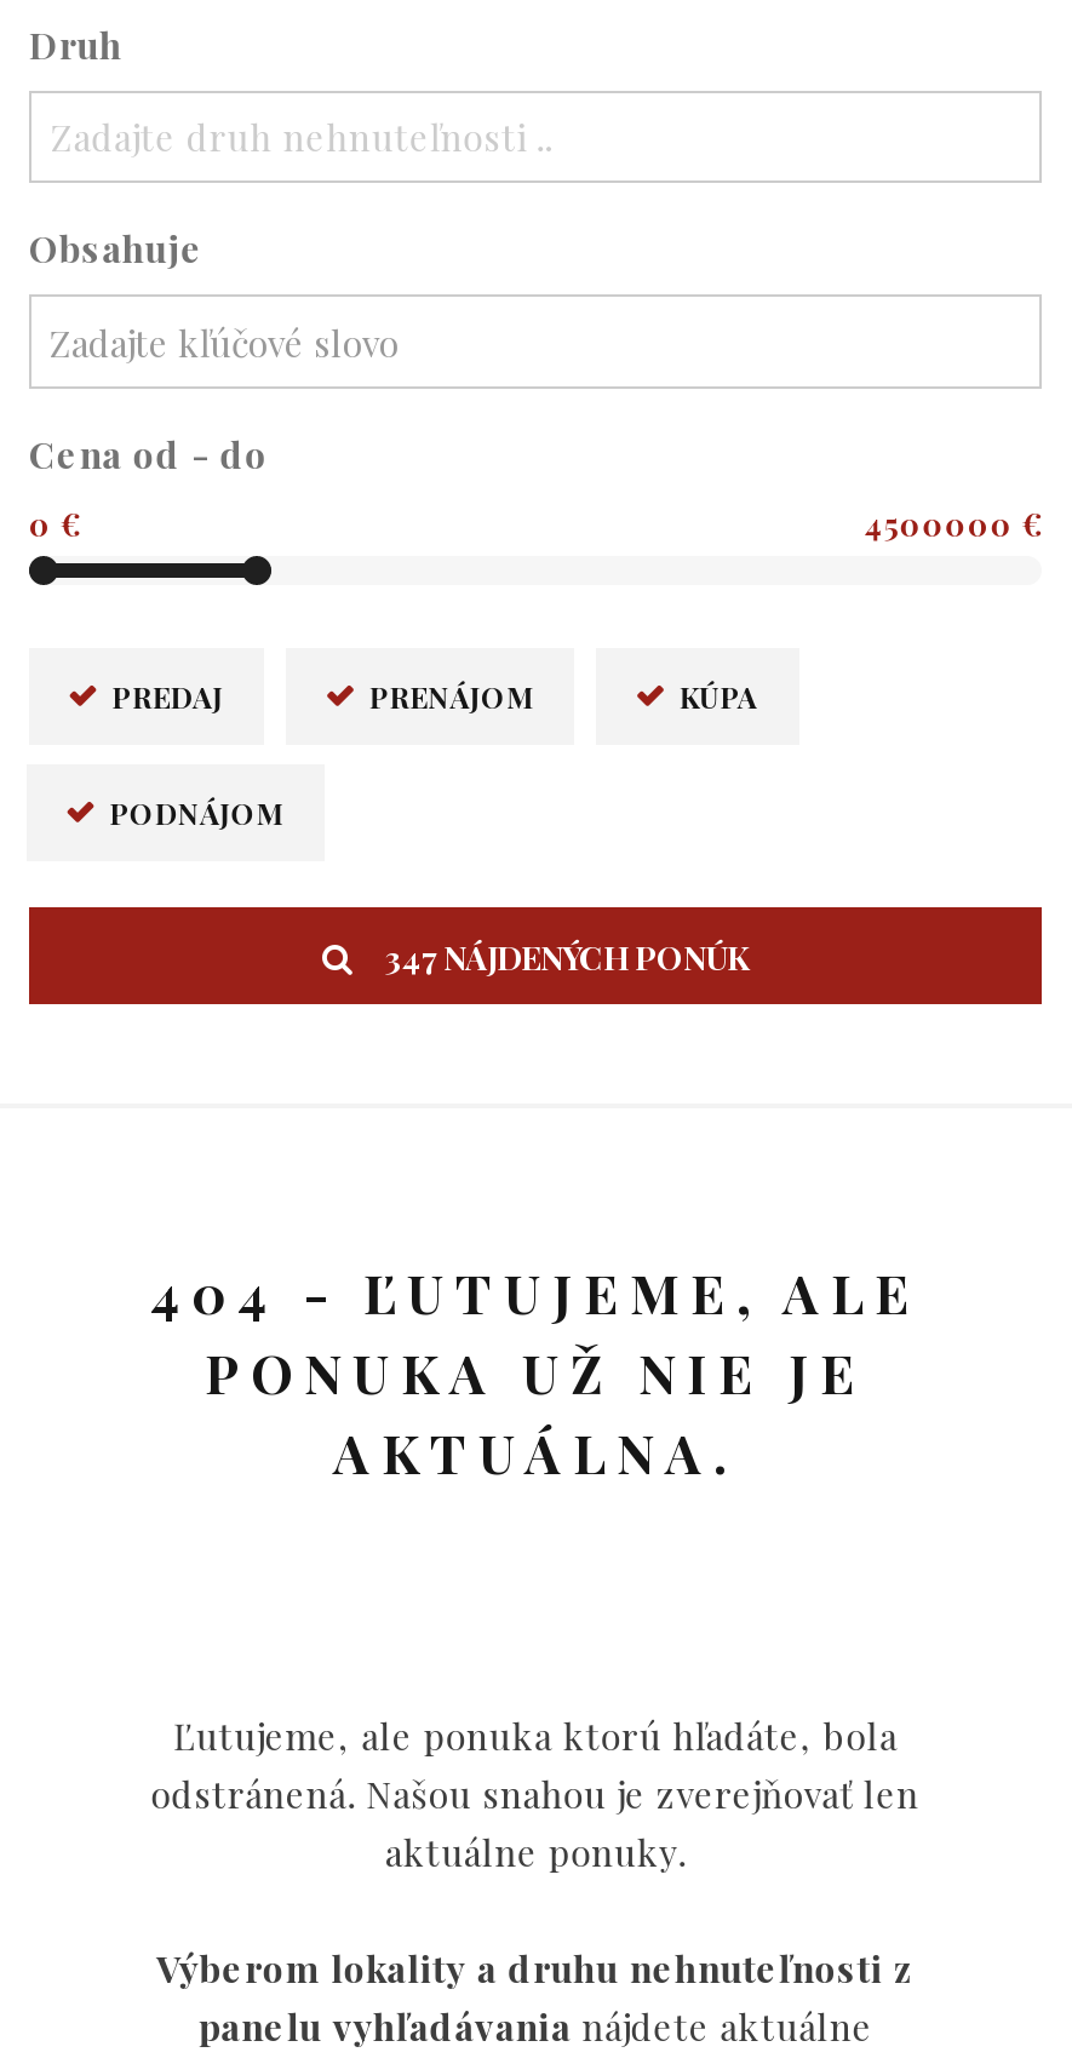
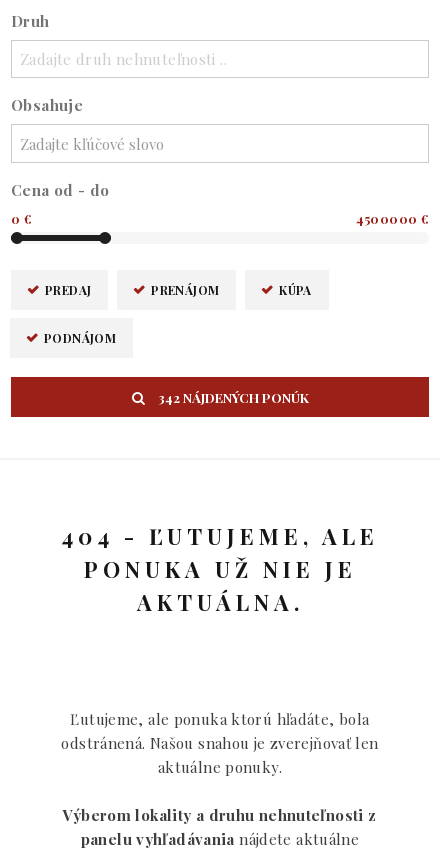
- 347 NÁJDENÝCH PONÚK
+ 342 NÁJDENÝCH PONÚK
